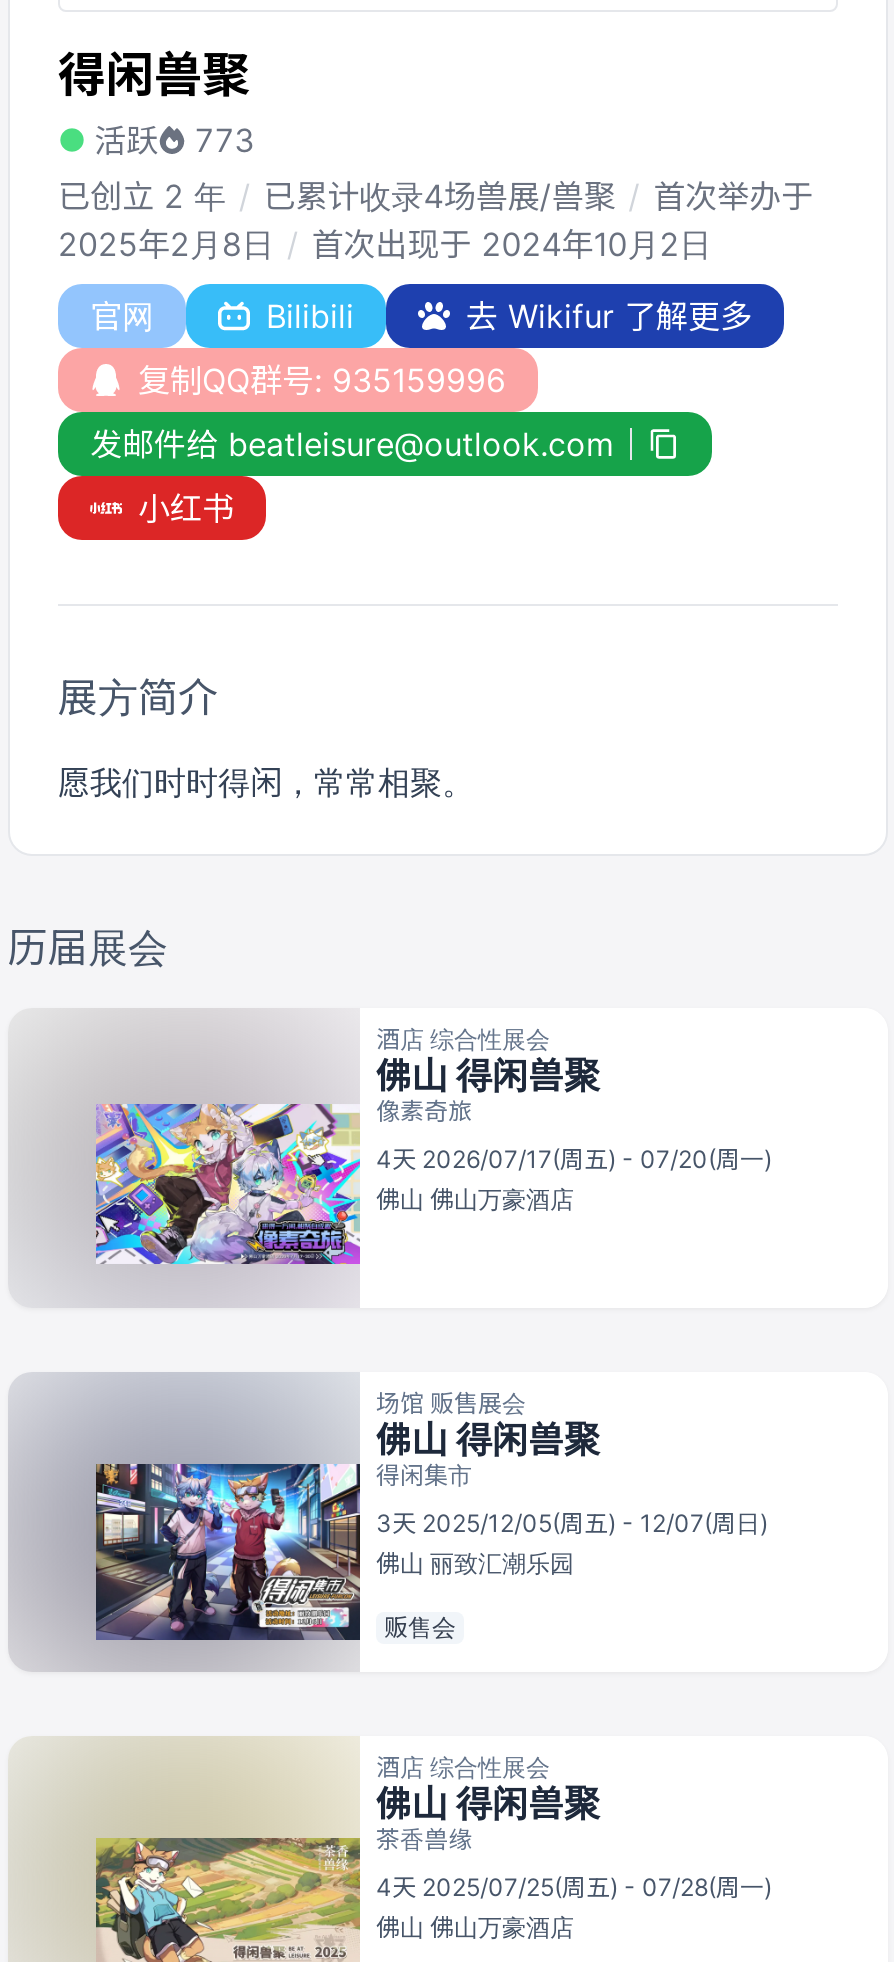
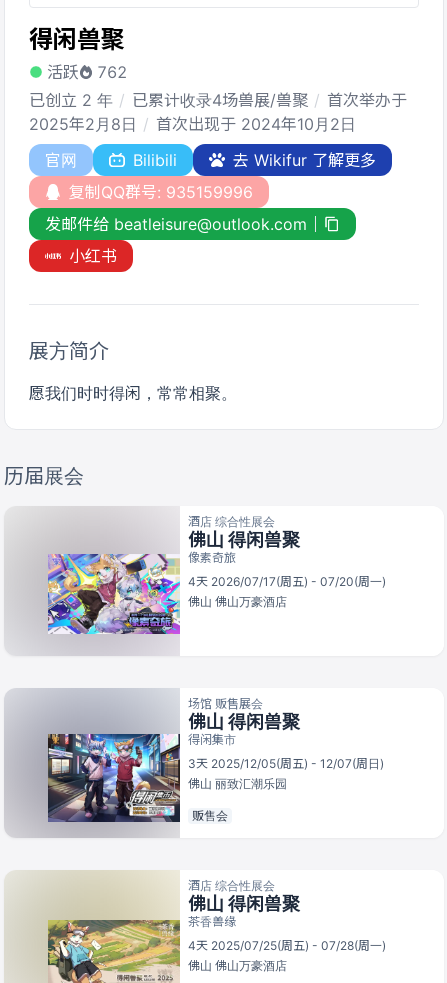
- 活跃 773
+ 活跃 762
